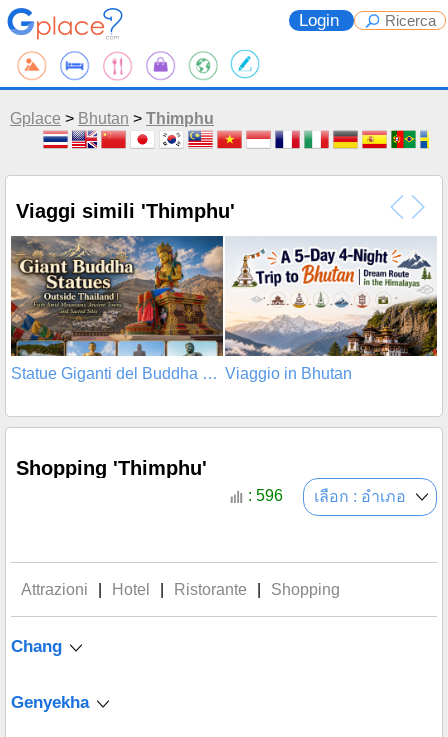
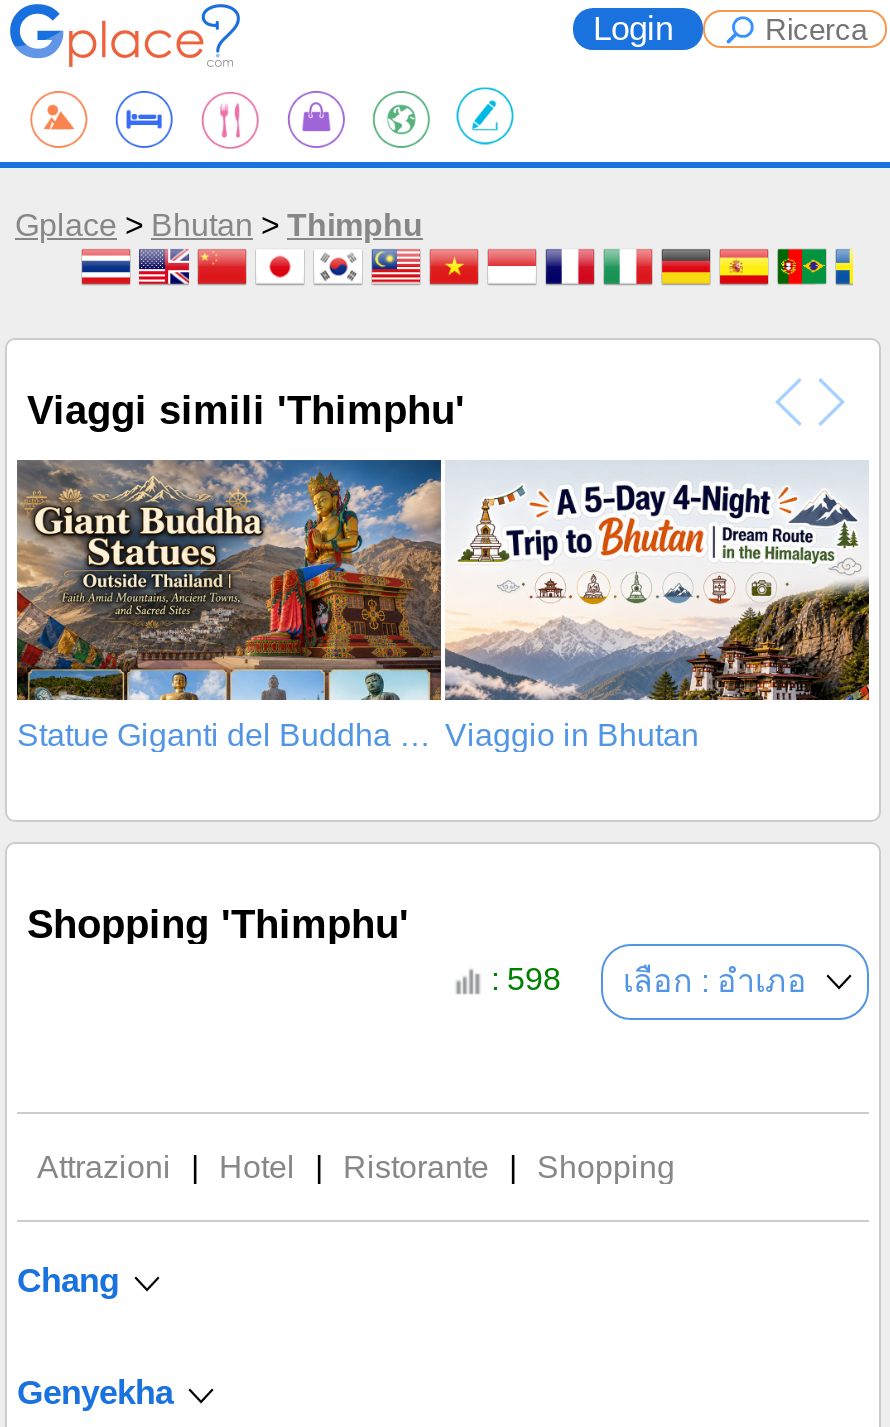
- : 596 เลือก : อำเภอ
+ : 598 เลือก : อำเภอ
